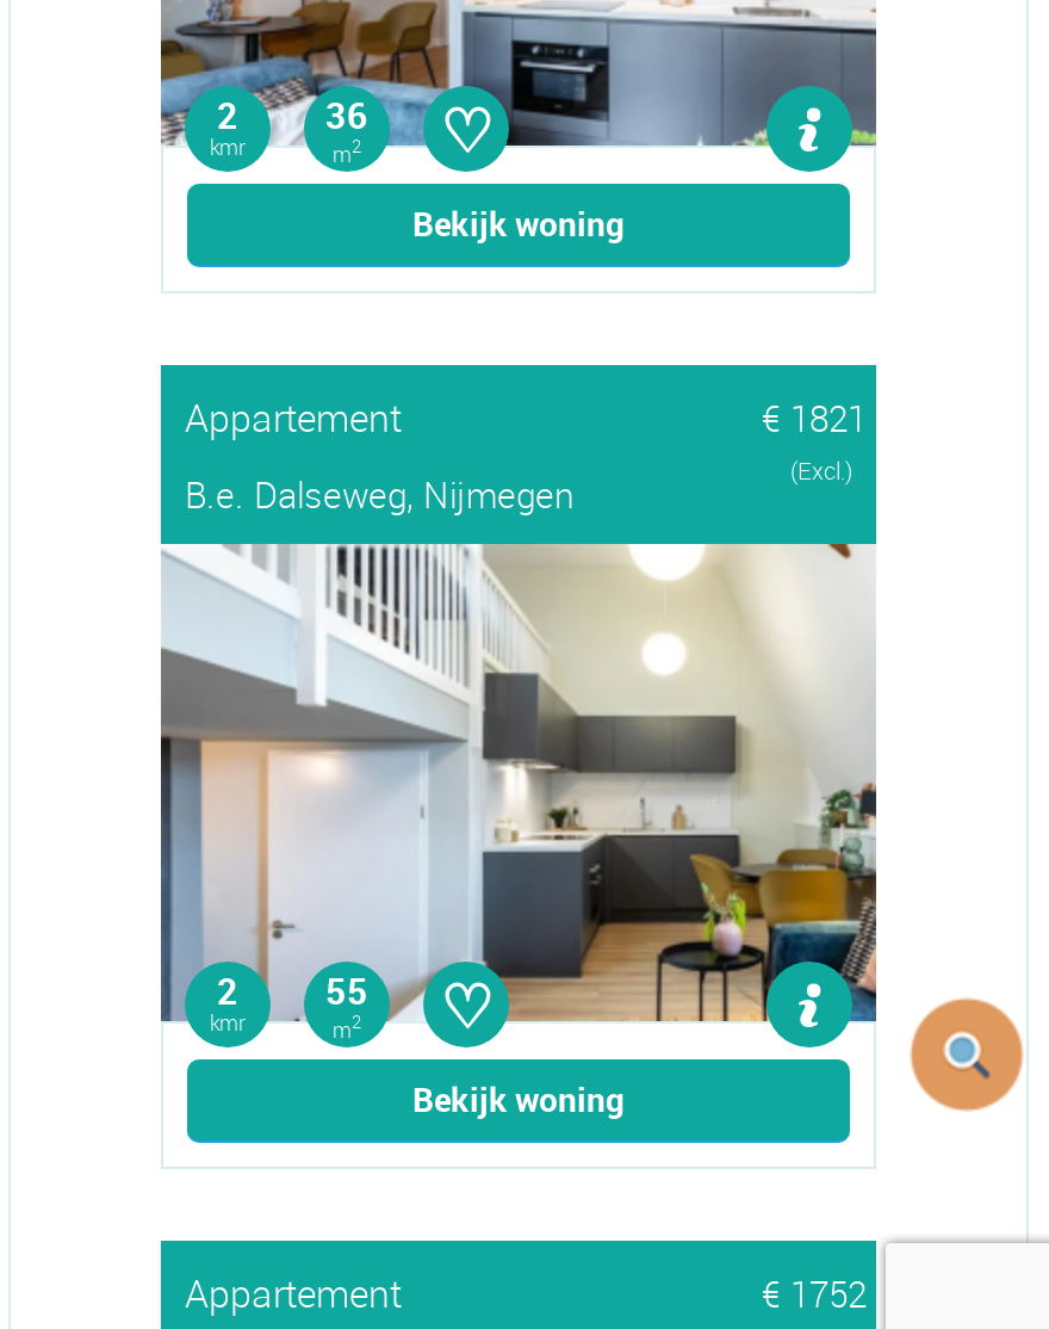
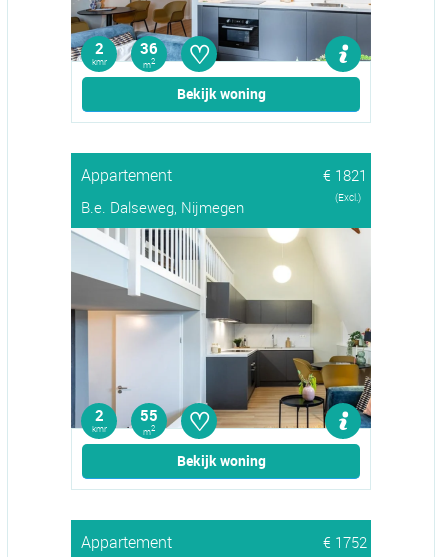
- [image]
